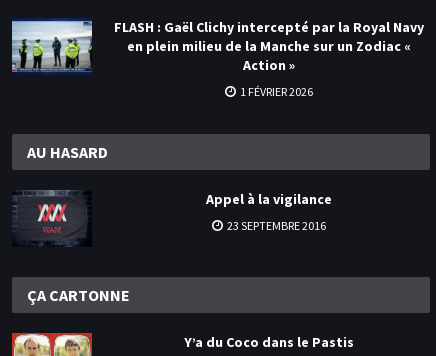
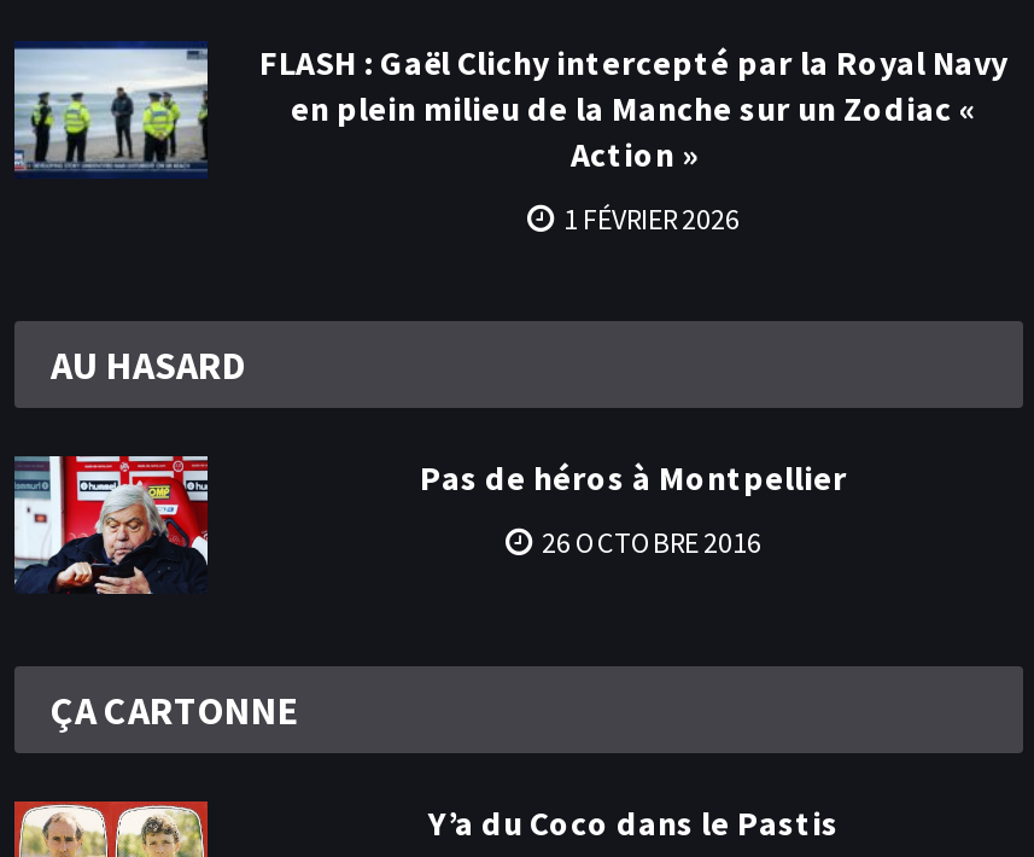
- [image]
+ [image]

- Appel à la vigilance
+ Pas de héros à Montpellier

- 23 SEPTEMBRE 2016
+ 26 OCTOBRE 2016
